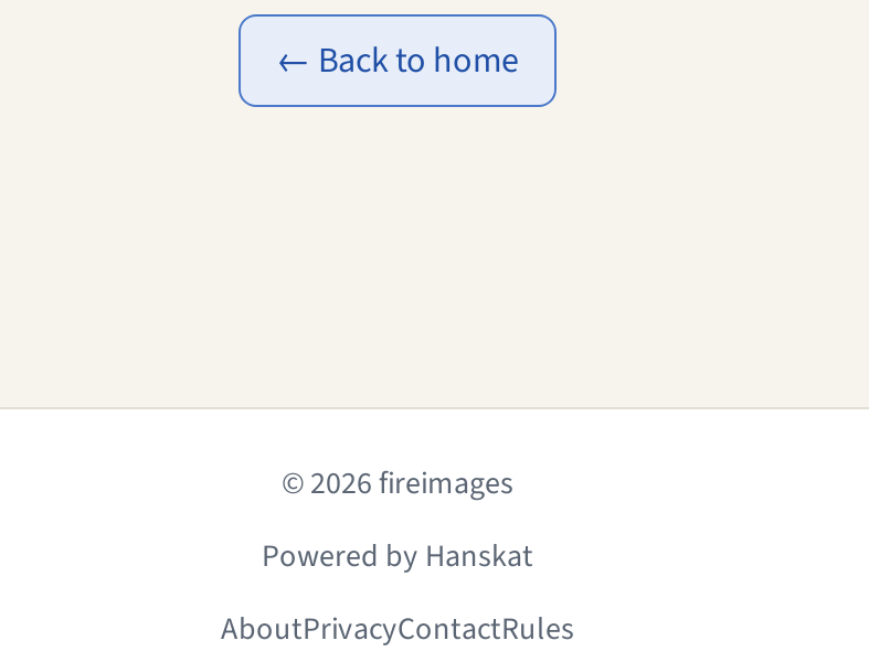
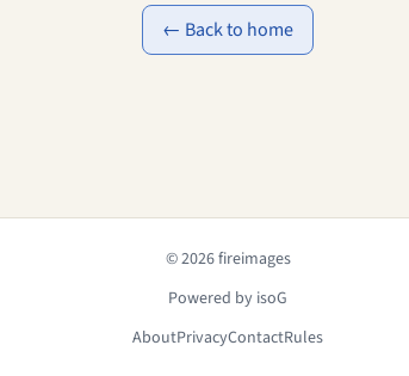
- Powered by Hanskat
+ Powered by isoG
